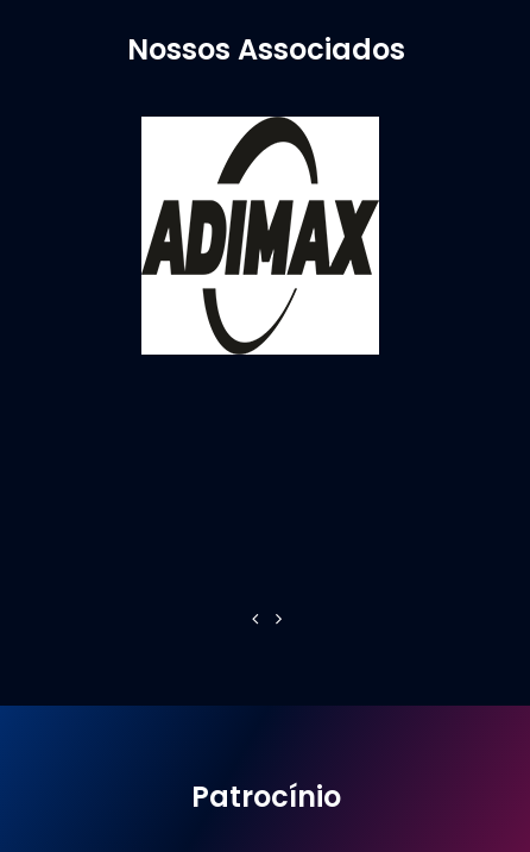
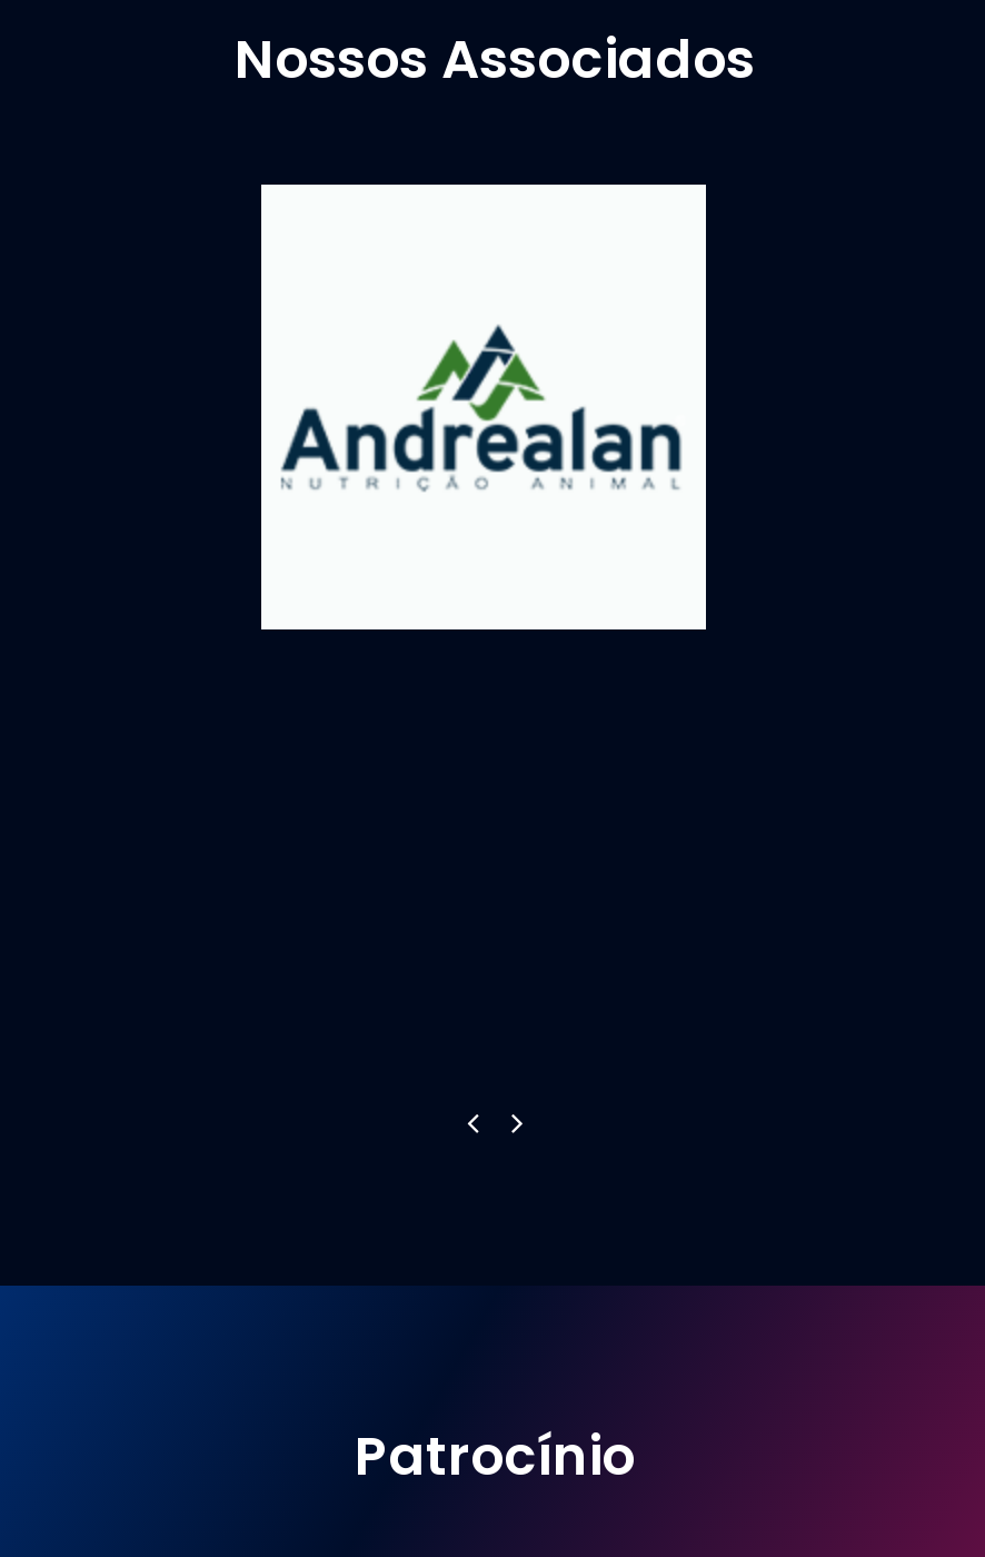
- [image]
+ [image]
